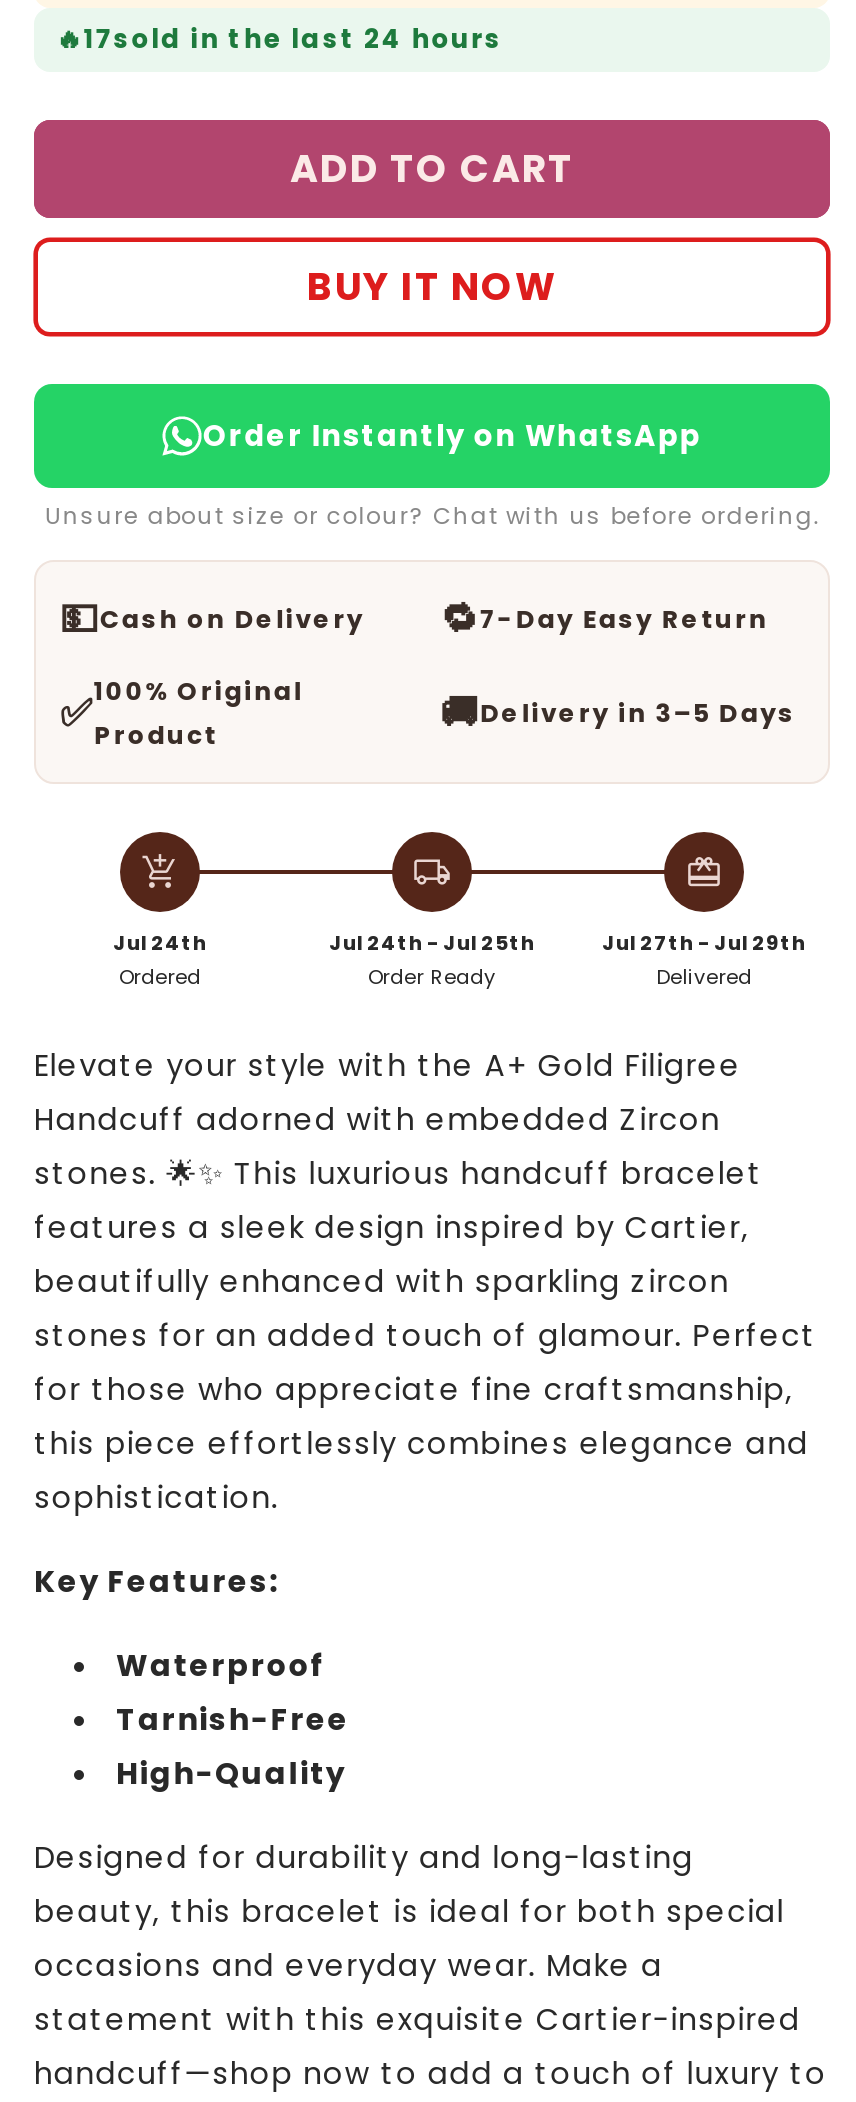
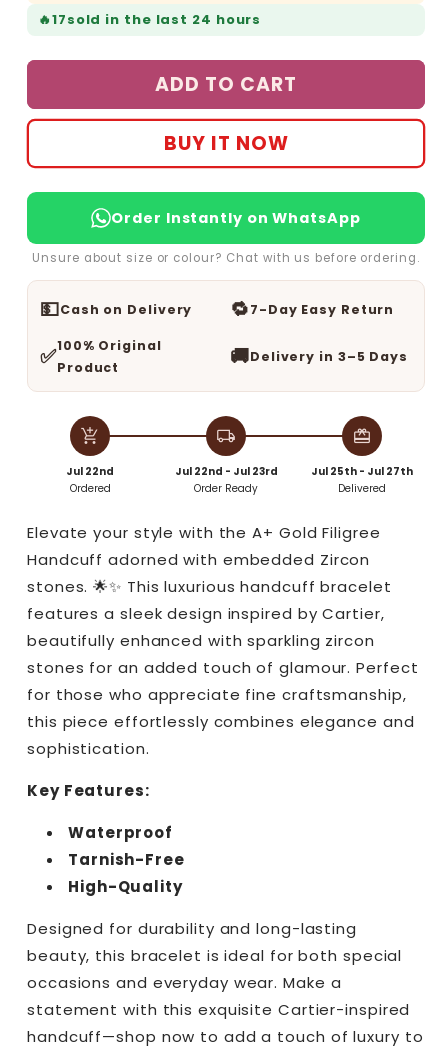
- Jul 24th
+ Jul 22nd

- Jul 24th - Jul 25th
+ Jul 22nd - Jul 23rd

- Jul 27th - Jul 29th
+ Jul 25th - Jul 27th
